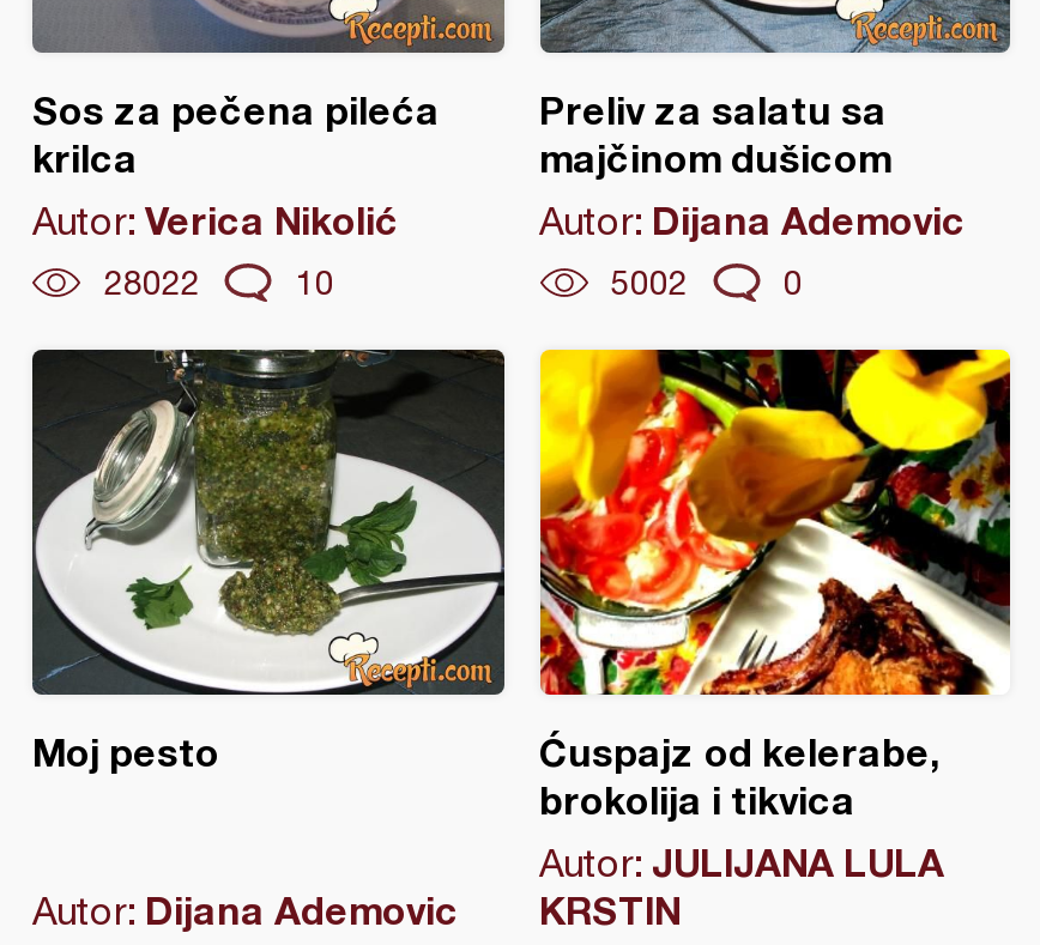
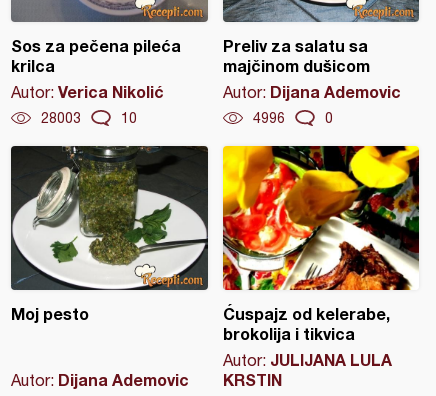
- 28022
+ 28003

- 5002
+ 4996
